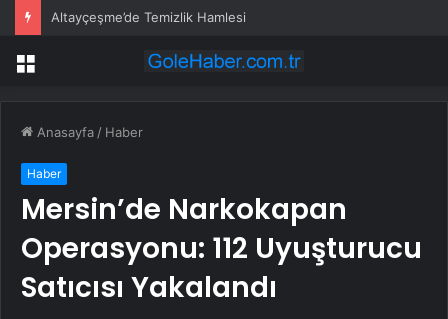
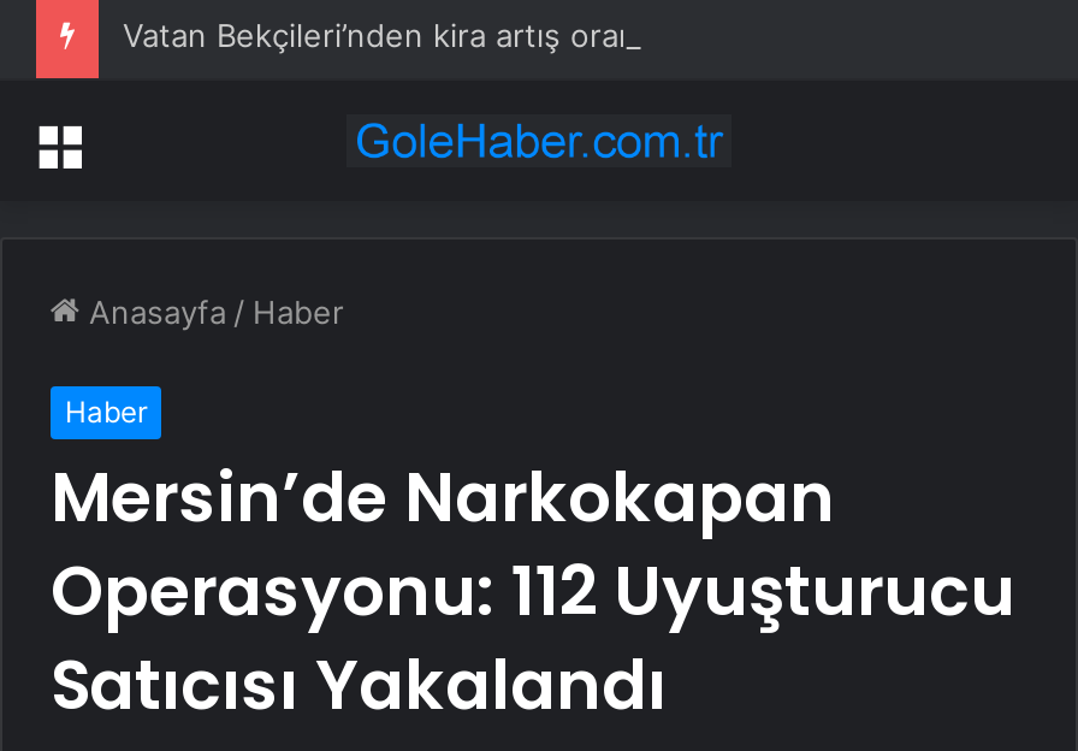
- Altayçeşme’de Temizlik Hamlesi
+ Vatan Bekçileri’nden kira artış oranına tepki
